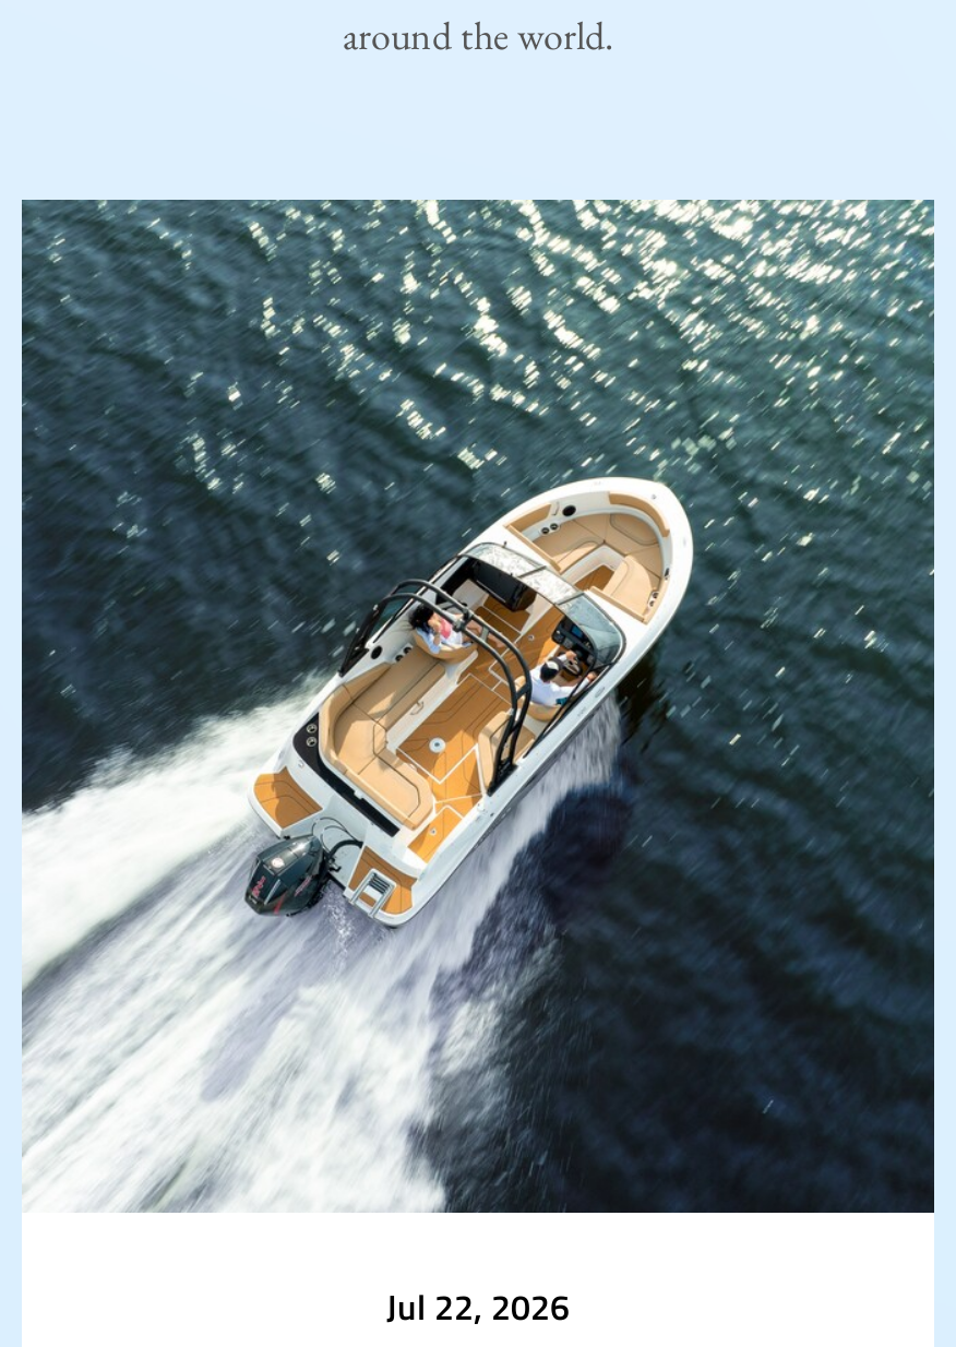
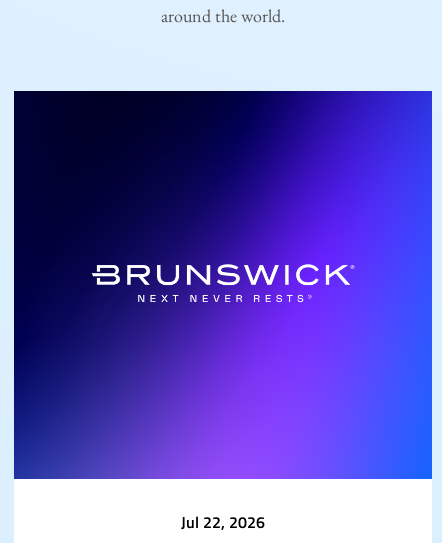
- [image]
+ [image]
